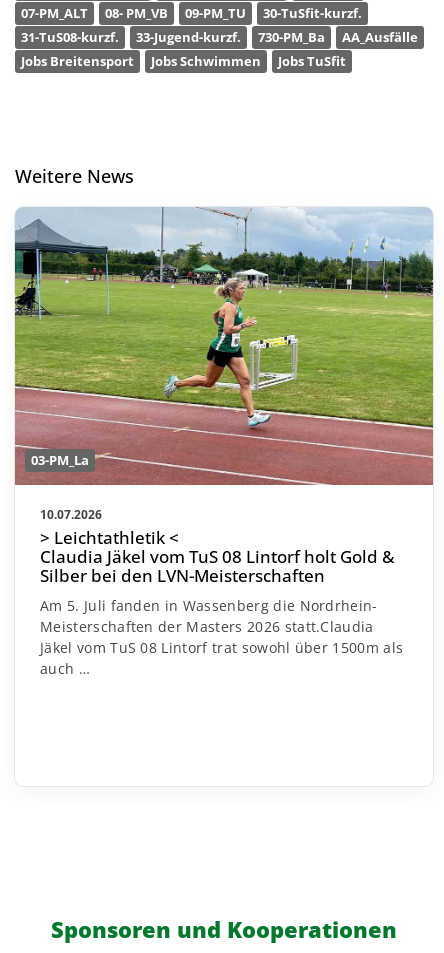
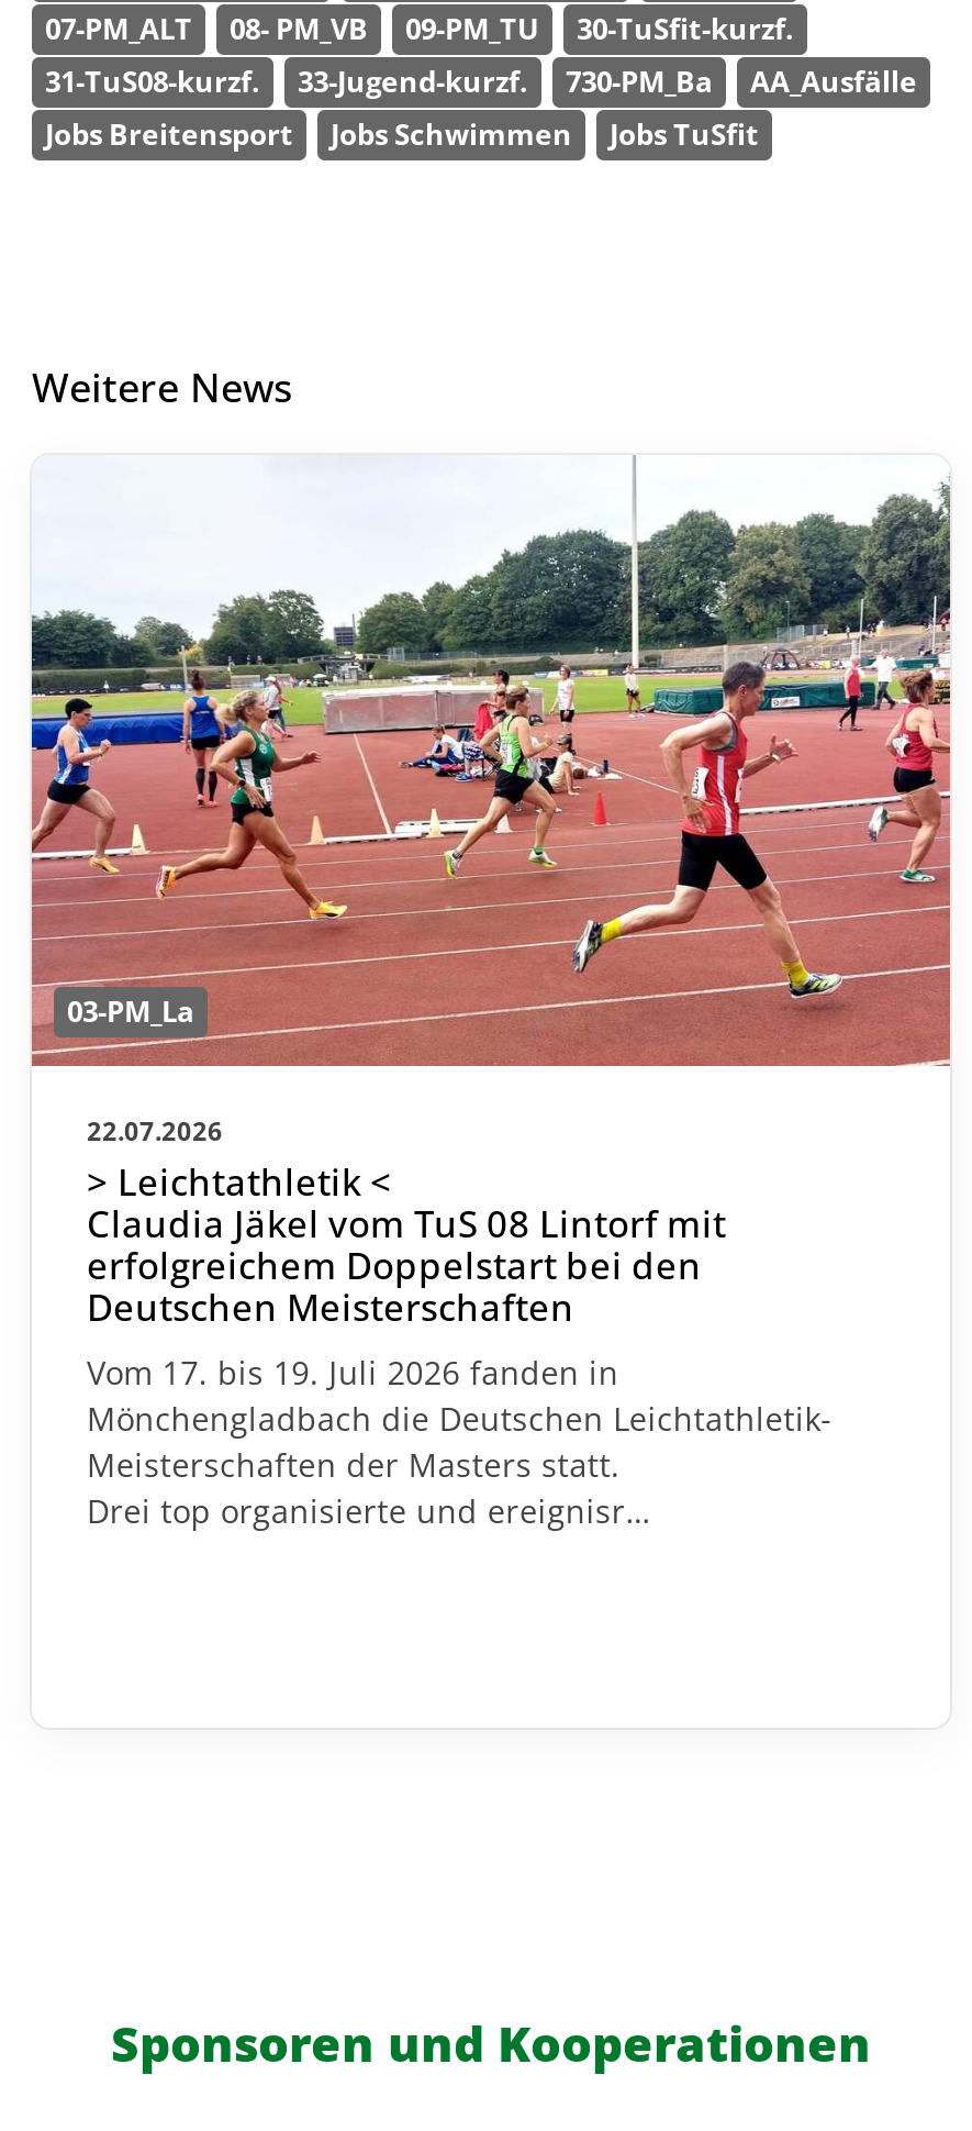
- [image]
- 10.07.2026
+ [image]
+ 22.07.2026

- Claudia Jäkel vom TuS 08 Lintorf holt Gold &
- Silber bei den LVN-Meisterschaften
- Am 5. Juli fanden in Wassenberg die Nordrhein-
- Meisterschaften der Masters 2026 statt.Claudia
- Jäkel vom TuS 08 Lintorf trat sowohl über 1500m als
- auch …
+ Claudia Jäkel vom TuS 08 Lintorf mit
+ erfolgreichem Doppelstart bei den
+ Deutschen Meisterschaften
+ Vom 17. bis 19. Juli 2026 fanden in
+ Mönchengladbach die Deutschen Leichtathletik-
+ Meisterschaften der Masters statt.
+ Drei top organisierte und ereignisr…
